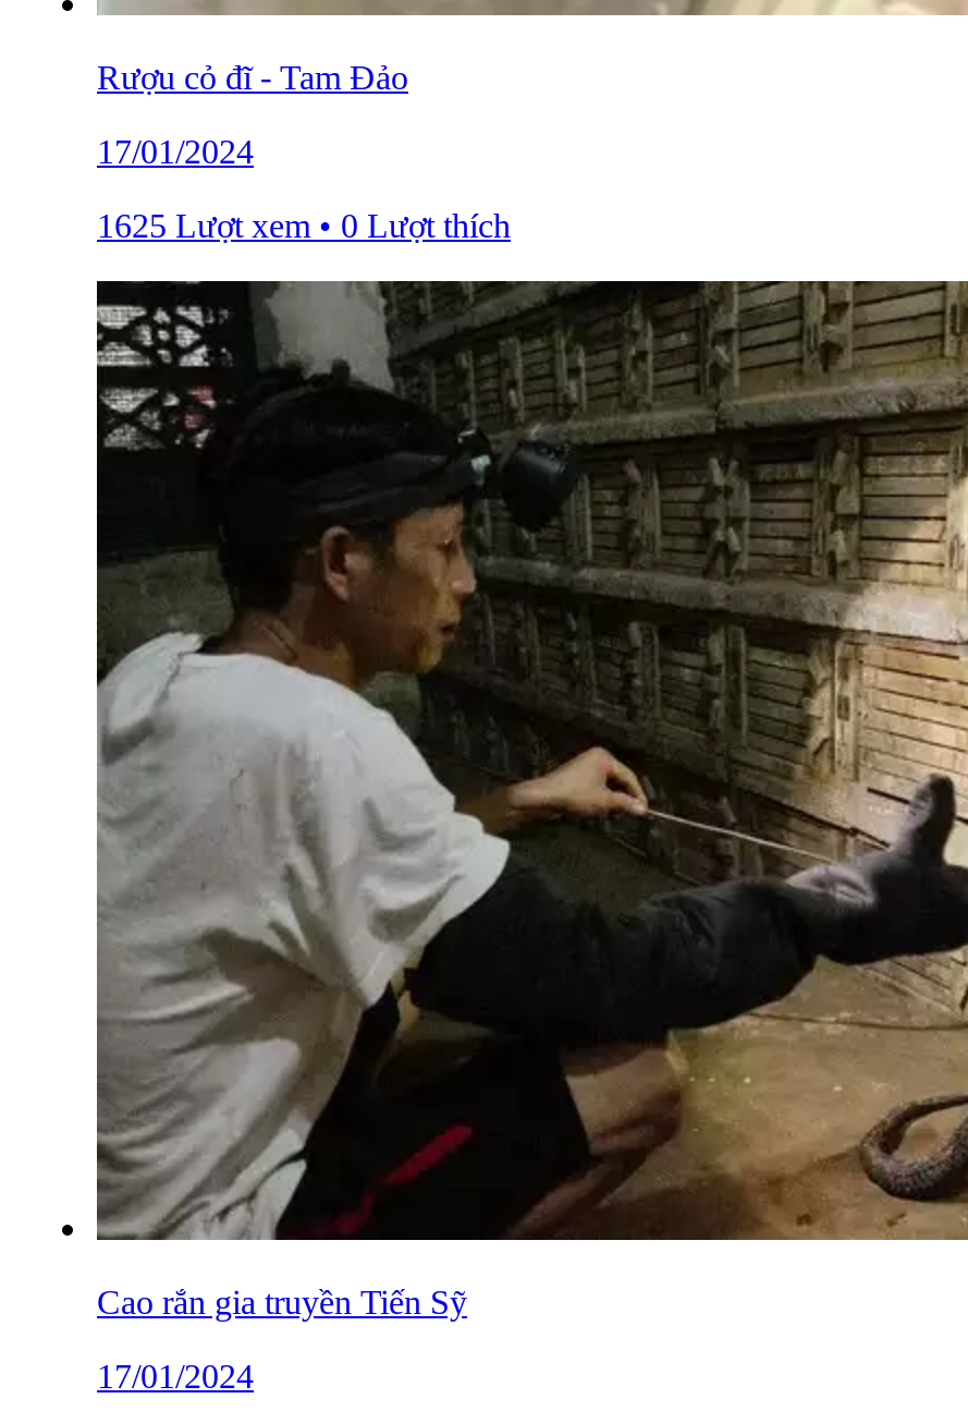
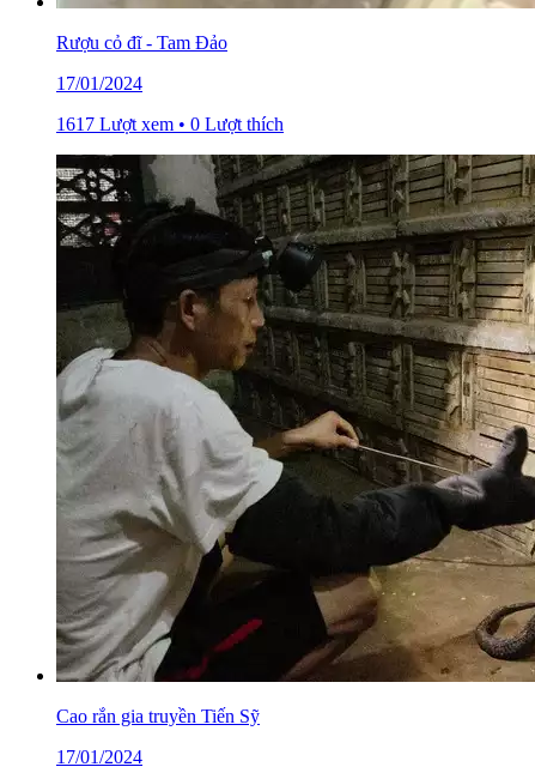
- 1625 Lượt xem • 0 Lượt thích
+ 1617 Lượt xem • 0 Lượt thích
